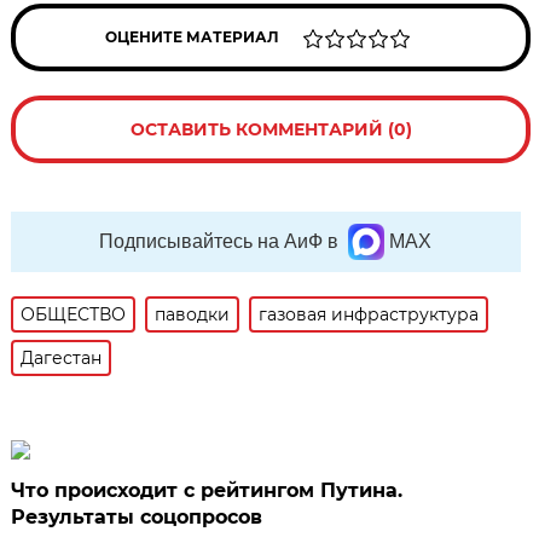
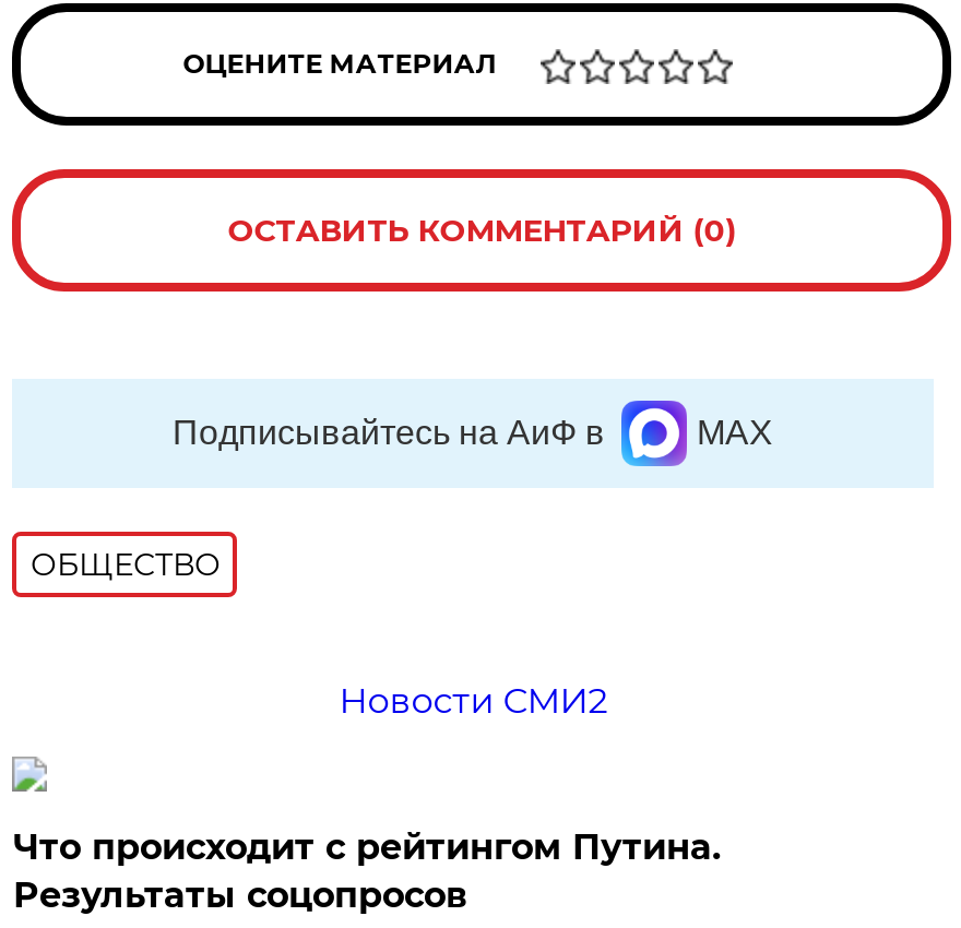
- паводки
- газовая инфраструктура
- Дагестан
+ Новости СМИ2
